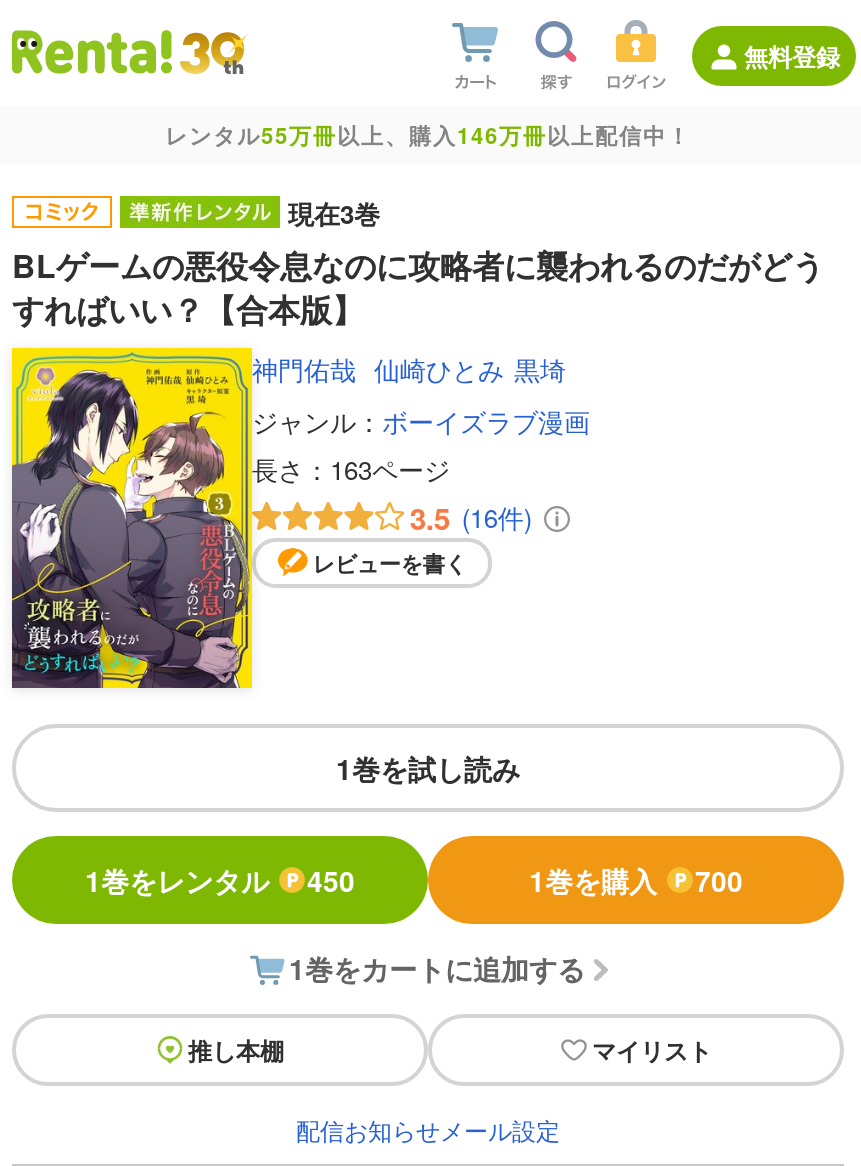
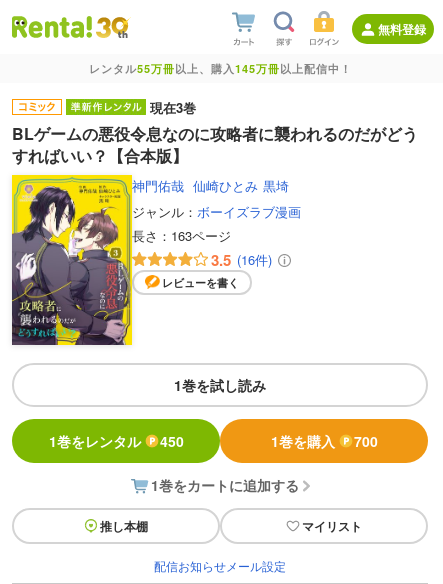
- レンタル55万冊以上、購入146万冊以上配信中！
+ レンタル55万冊以上、購入145万冊以上配信中！
